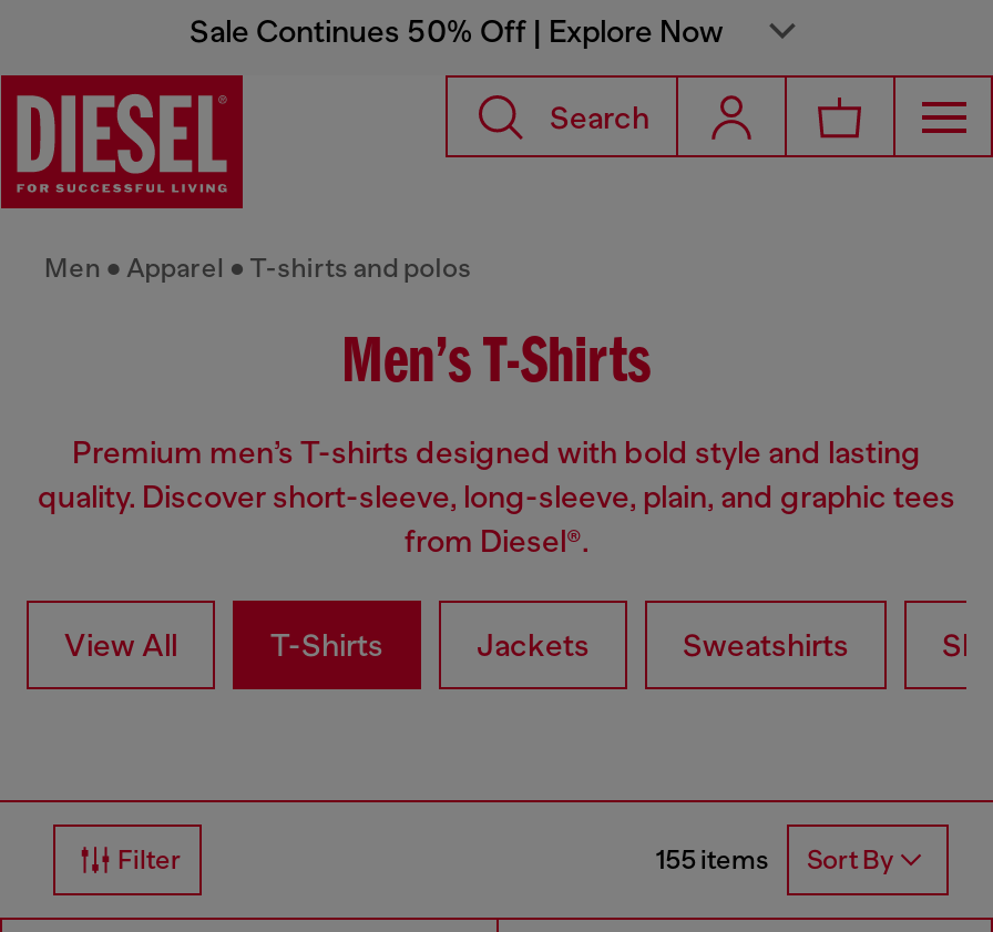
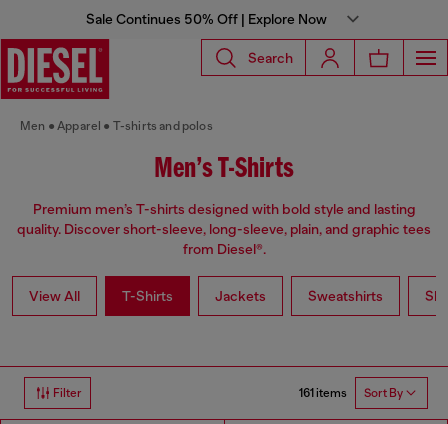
- 155 items Sort By
+ 161 items Sort By
